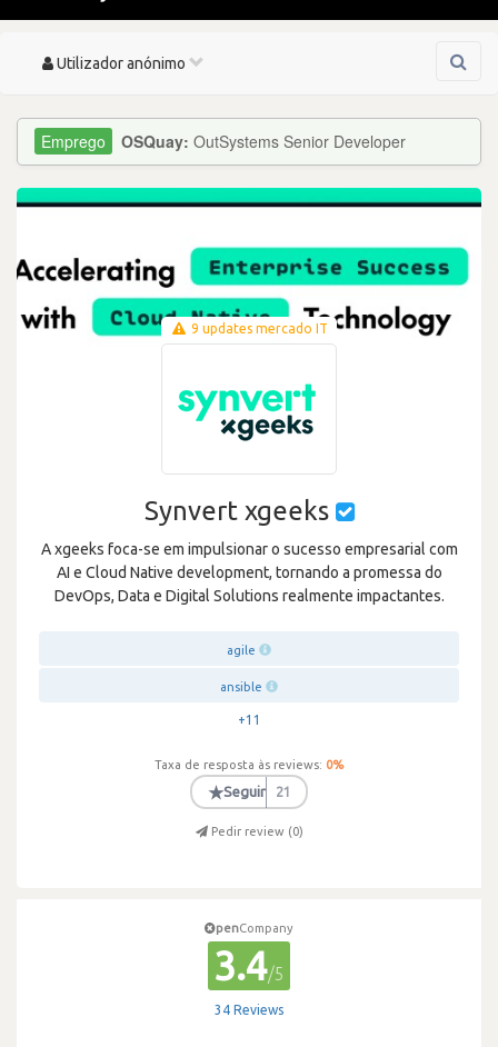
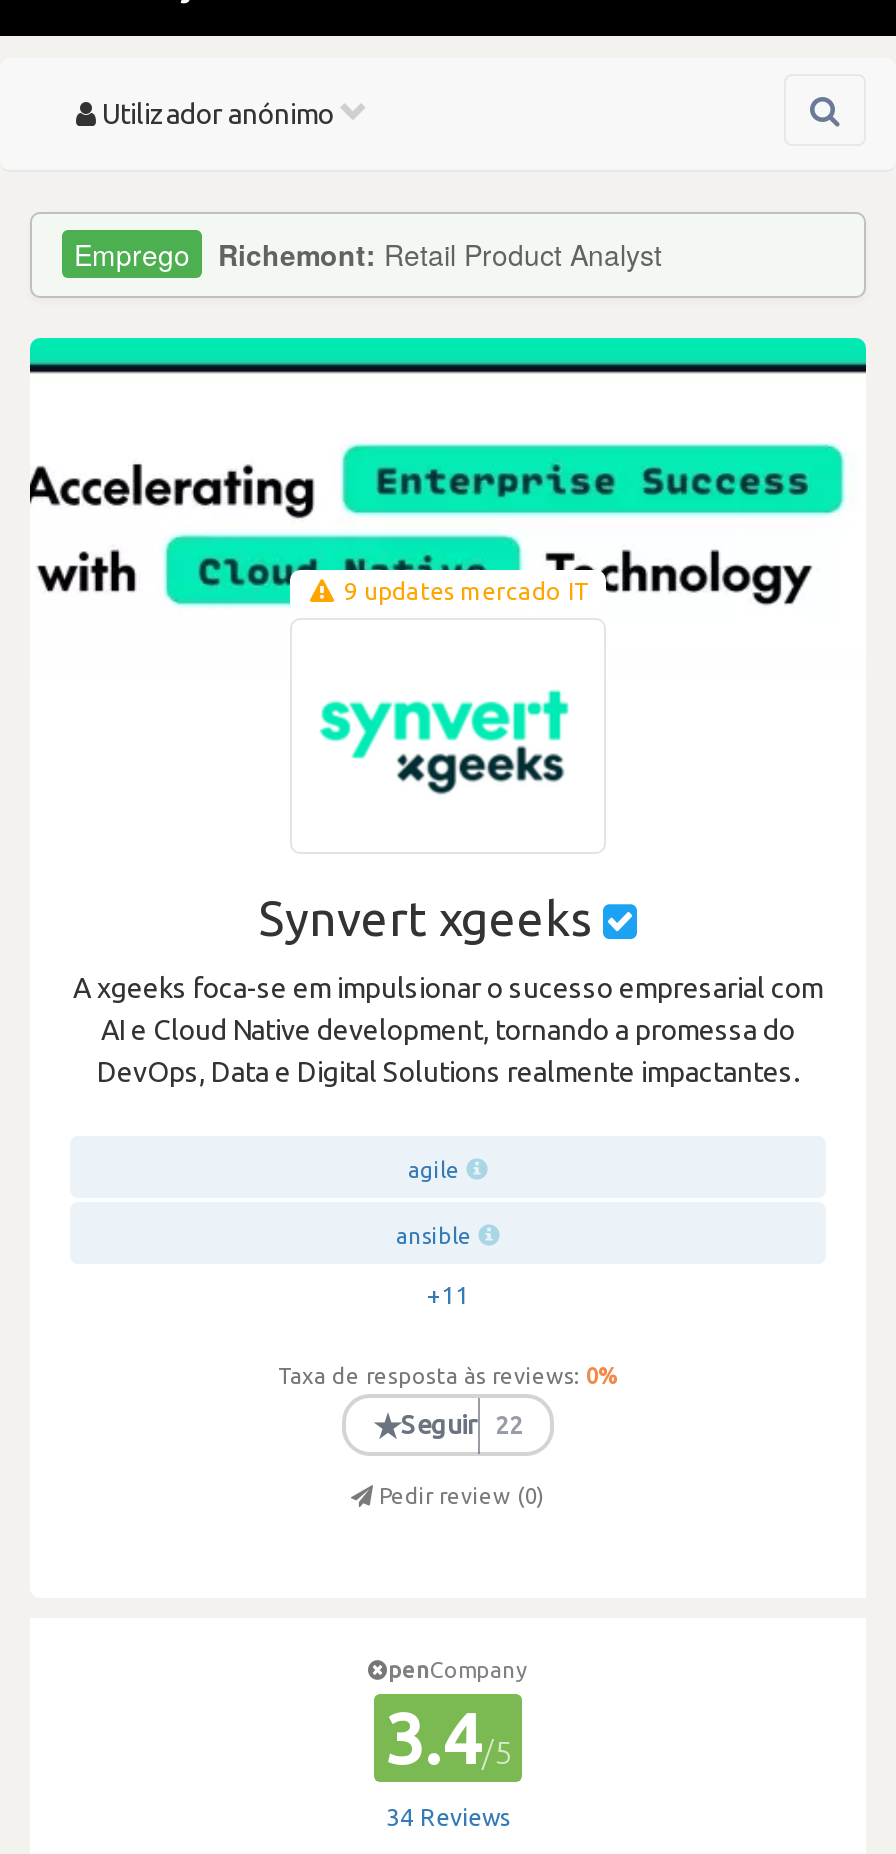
- OSQuay: OutSystems Senior Developer
+ Richemont: Retail Product Analyst

- 21
+ 22
